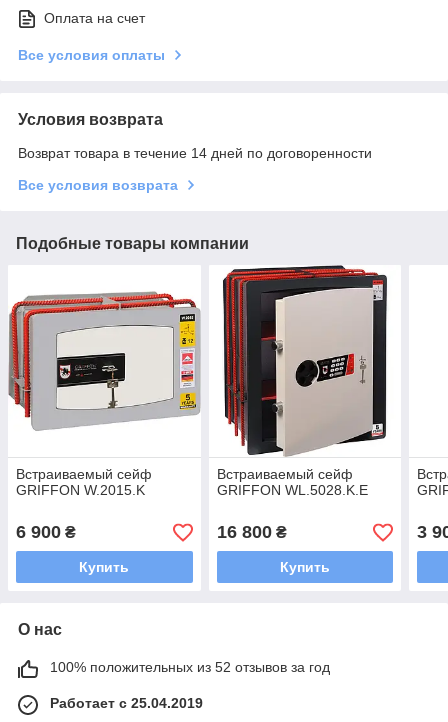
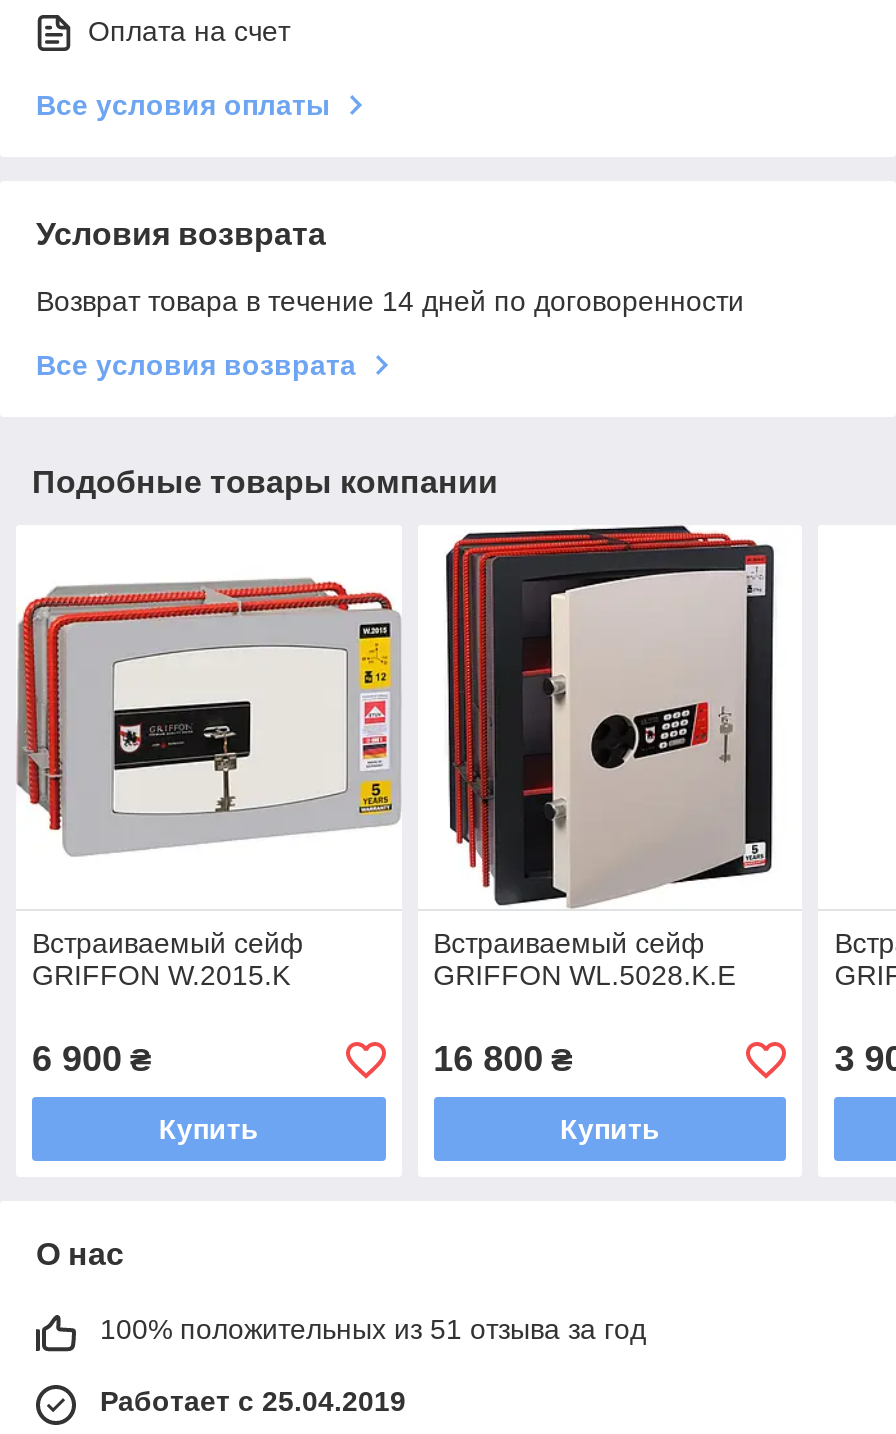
- 100% положительных из 52 отзывов за год
+ 100% положительных из 51 отзыва за год
